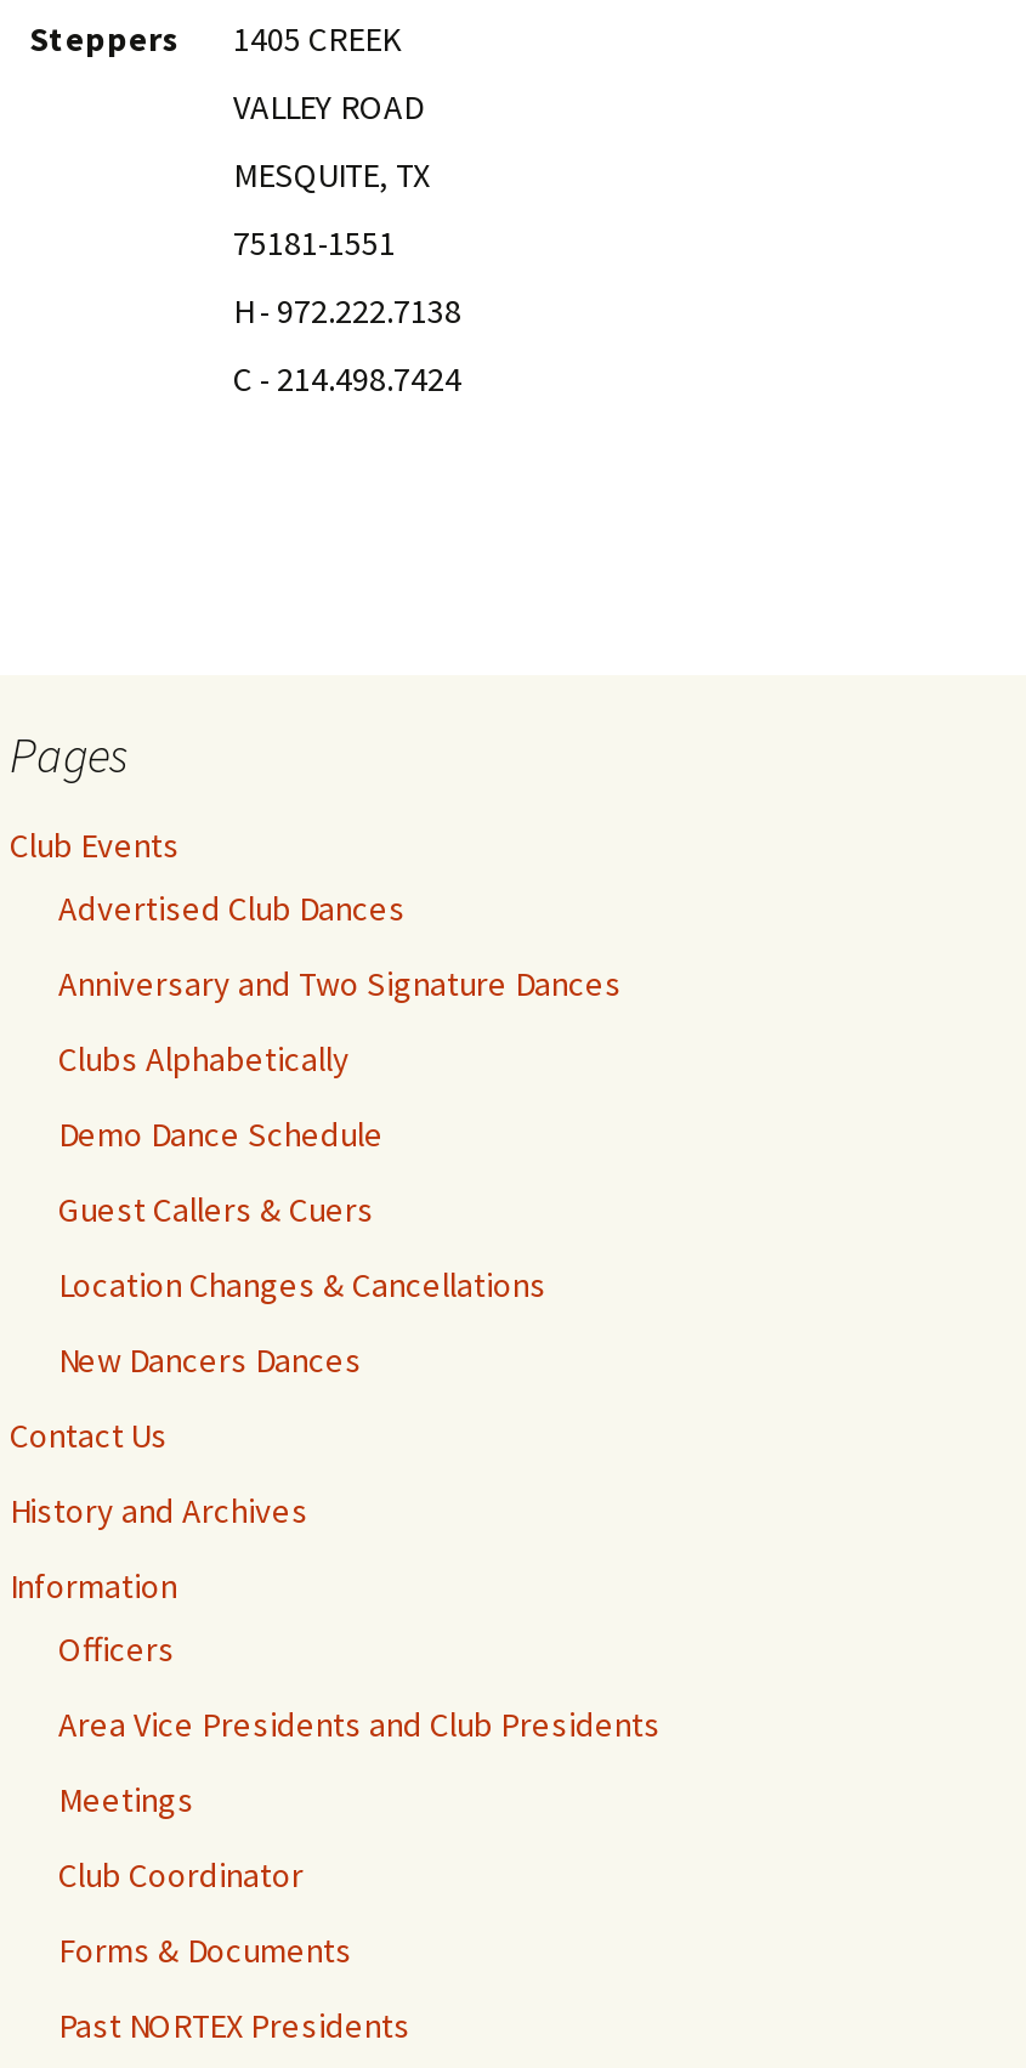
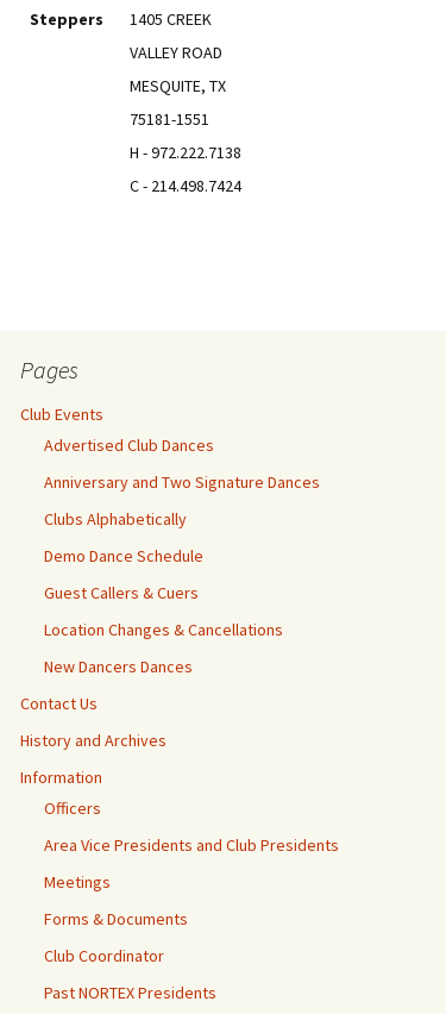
moved down: Club Coordinator

moved up: Forms & Documents
